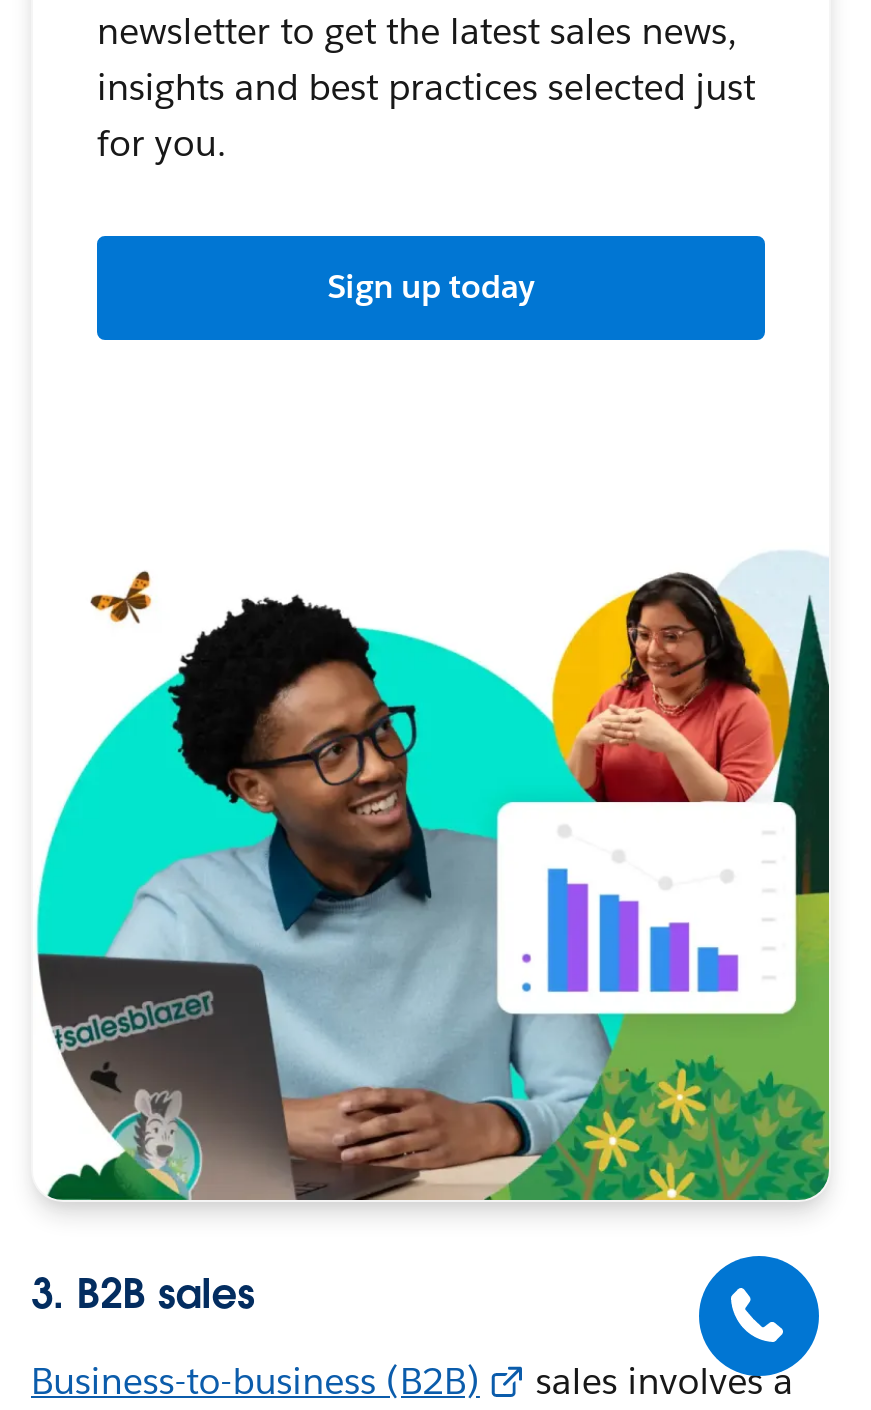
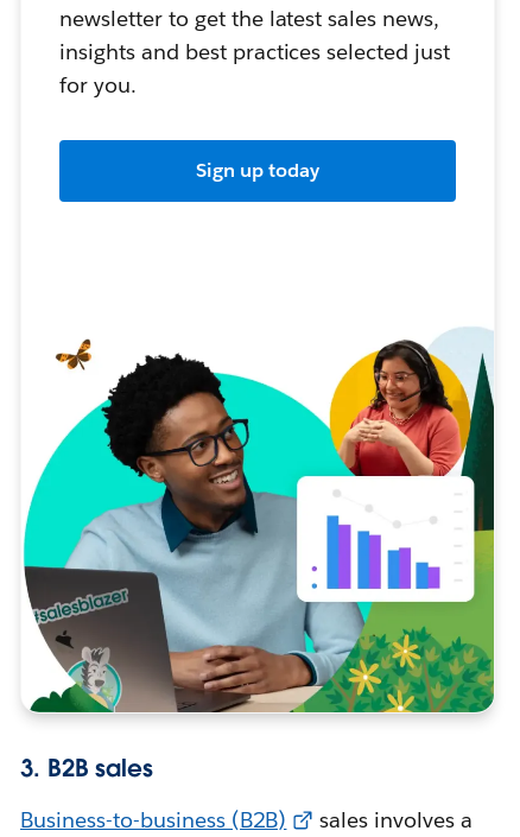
- [image]
